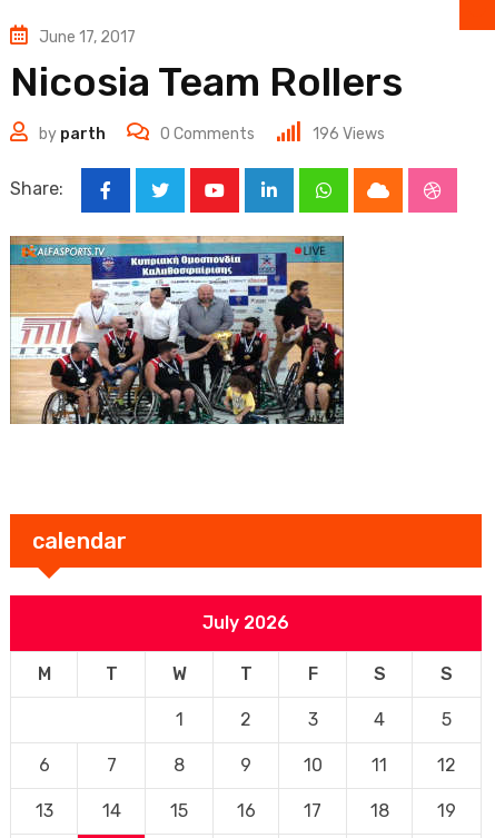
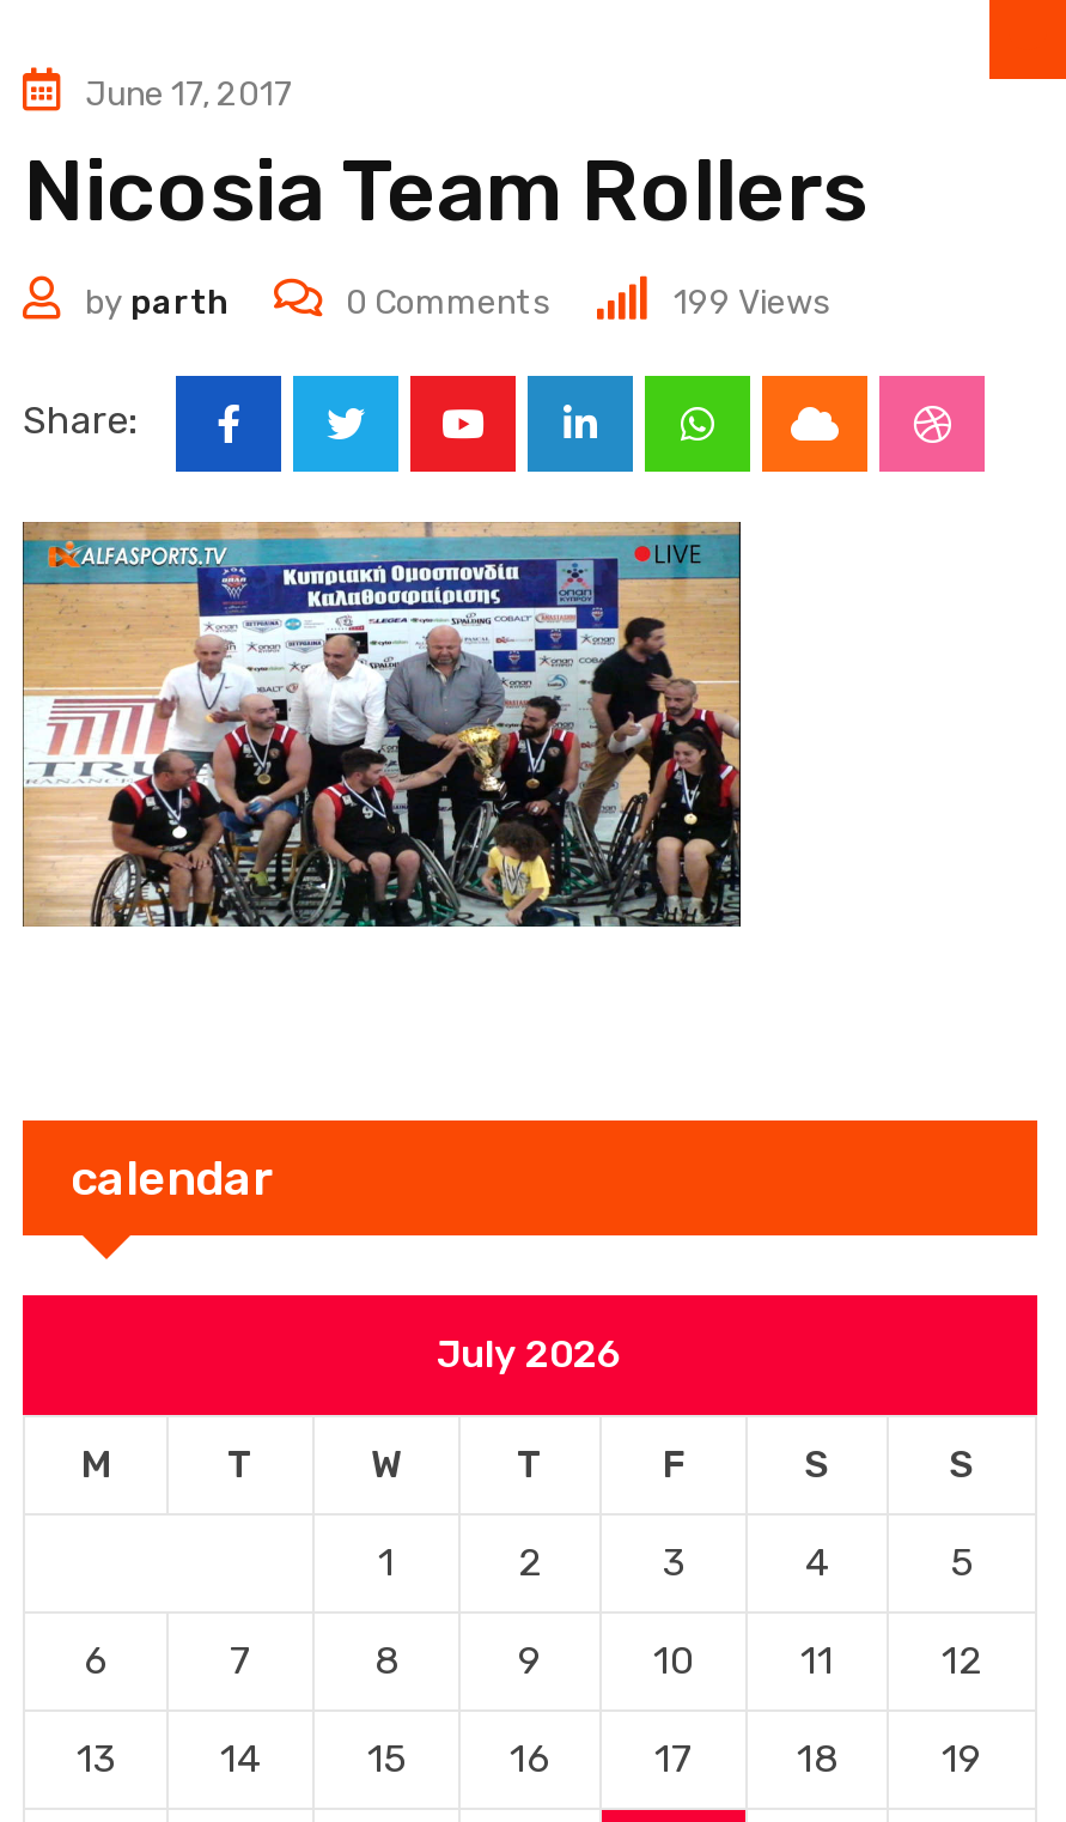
- 196 Views
+ 199 Views
